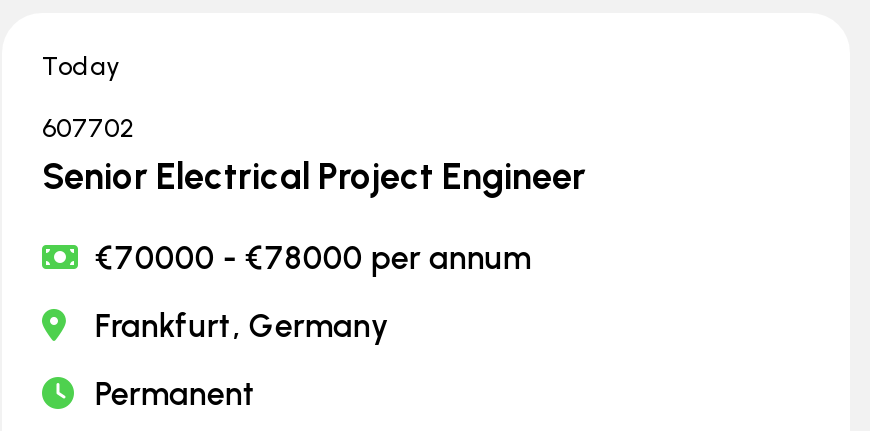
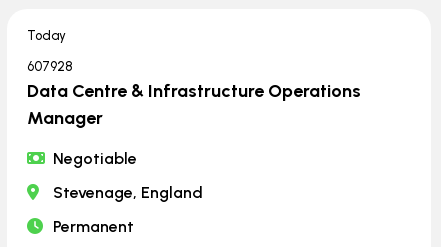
- 607702
- Senior Electrical Project Engineer
+ 607928
+ Data Centre & Infrastructure Operations
+ Manager

- €70000 - €78000 per annum
+ Negotiable

- Frankfurt, Germany
+ Stevenage, England
